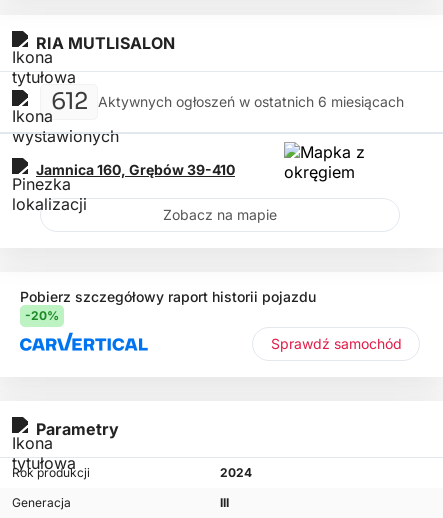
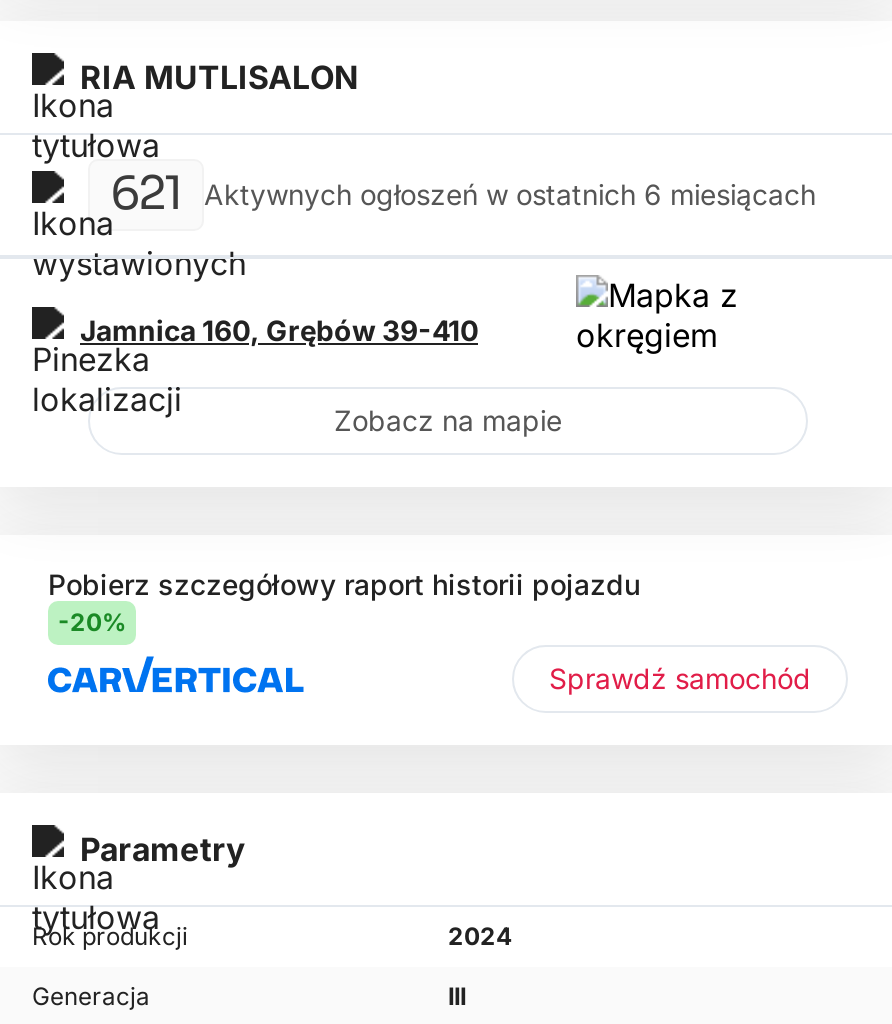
- 612 Aktywnych ogłoszeń w ostatnich 6 miesiącach
+ 621 Aktywnych ogłoszeń w ostatnich 6 miesiącach
